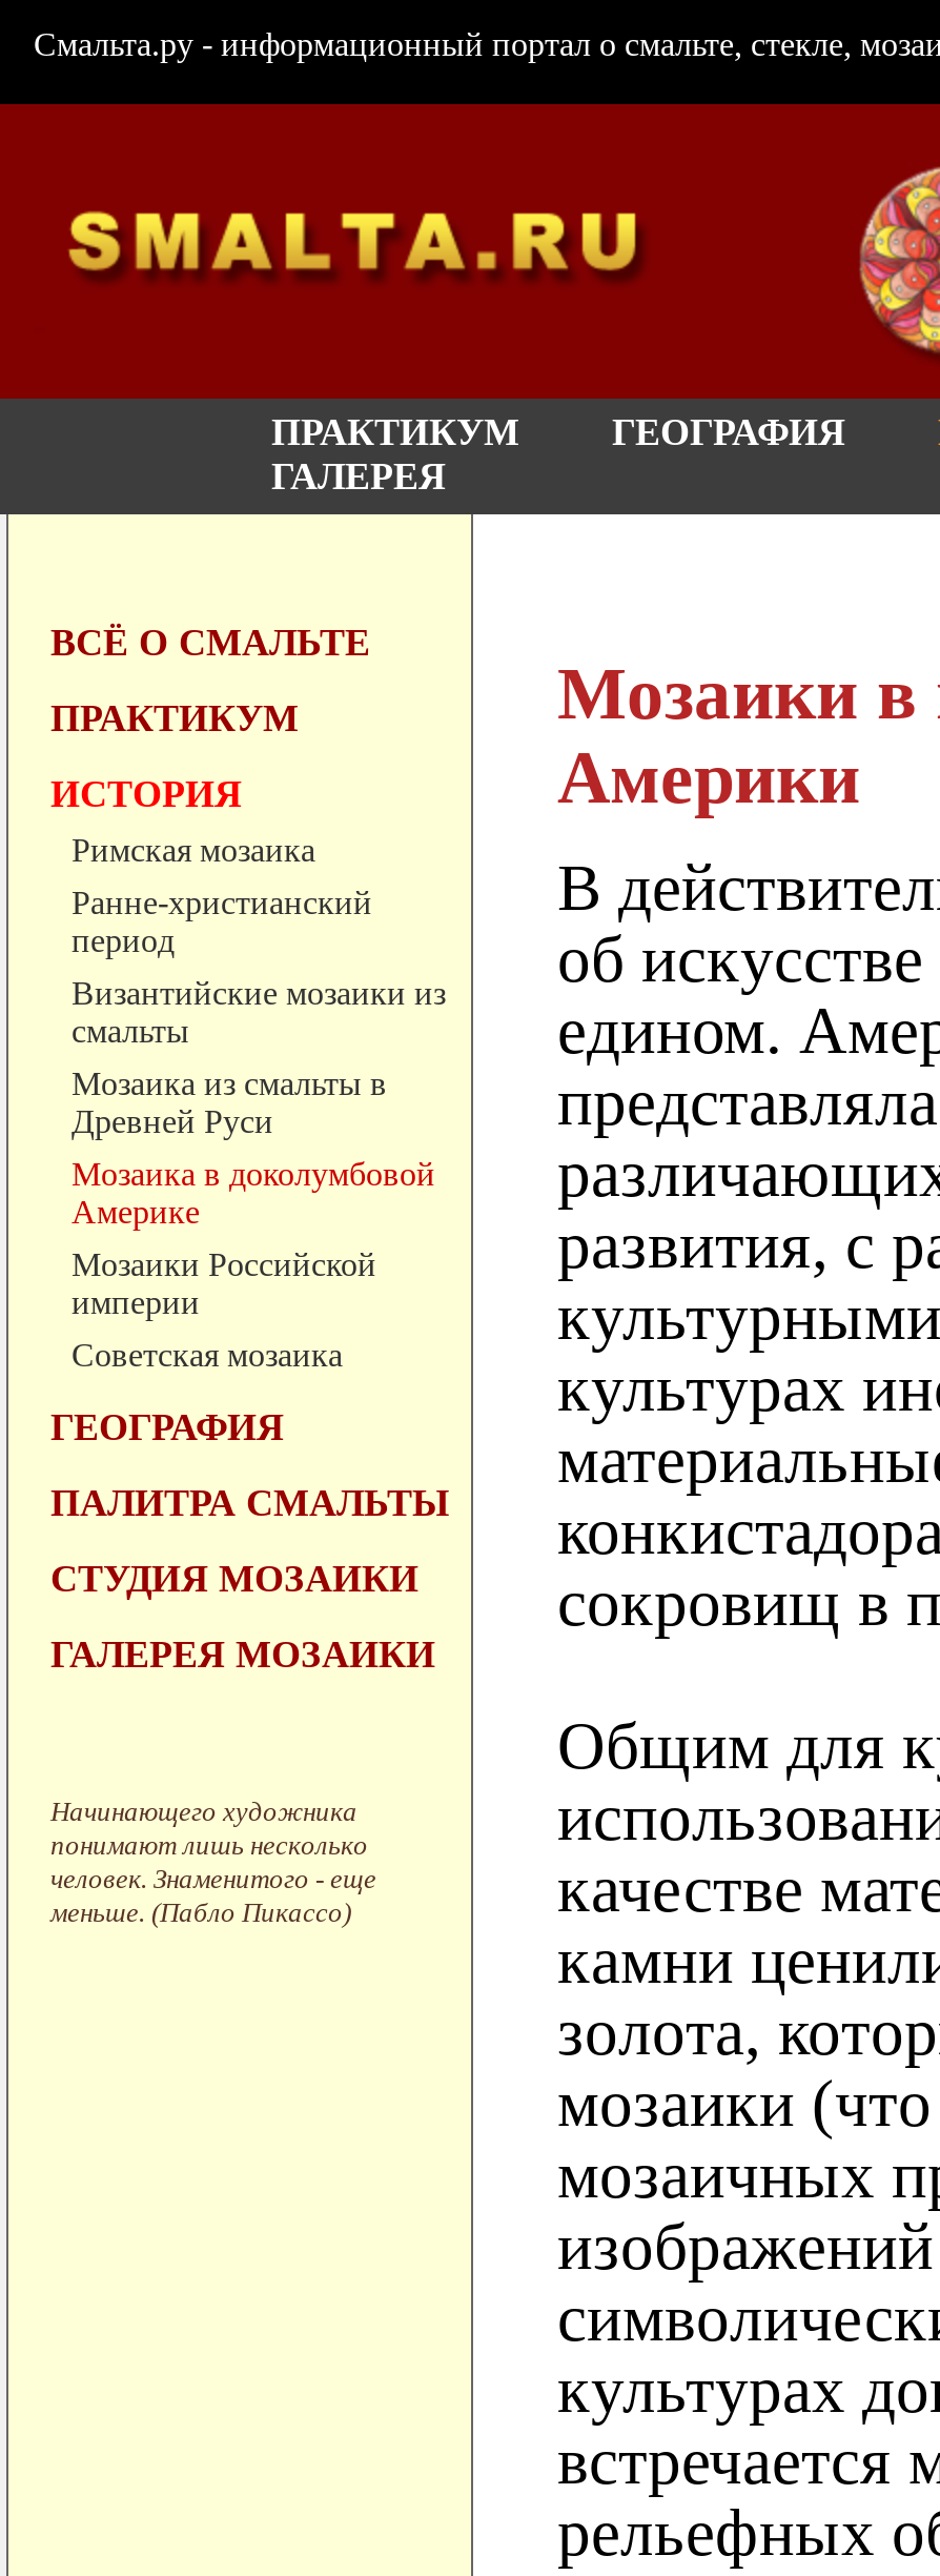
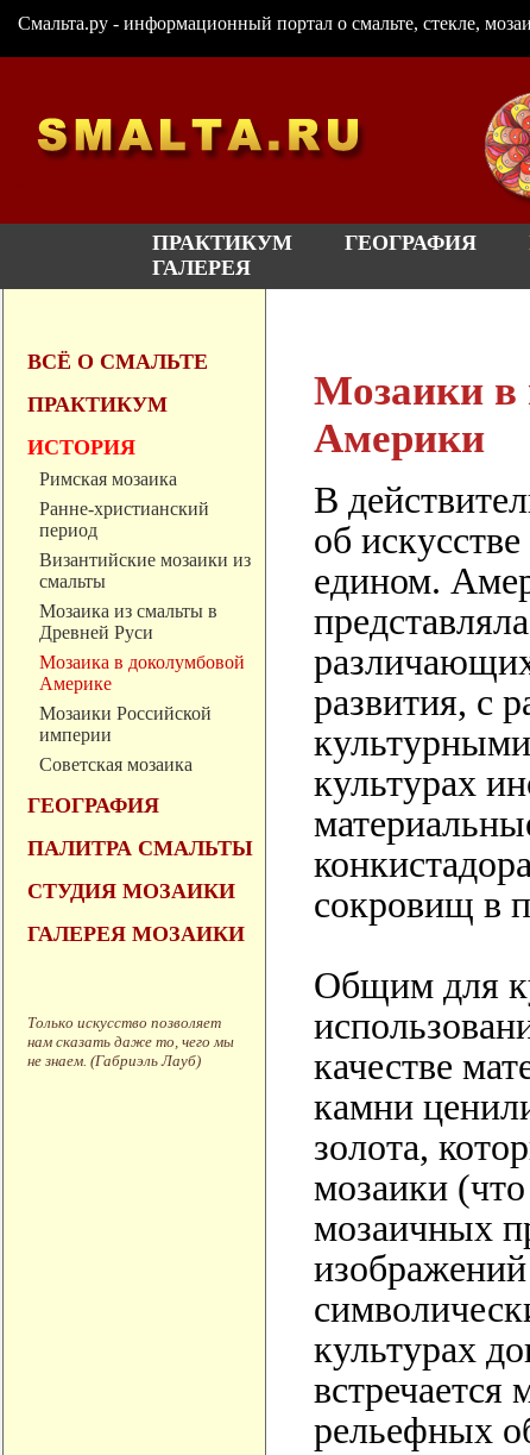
- Начинающего художника
- понимают лишь несколько
- человек. Знаменитого - еще
- меньше. (Пабло Пикассо)
+ Только искусство позволяет
+ нам сказать даже то, чего мы
+ не знаем. (Габриэль Лауб)
